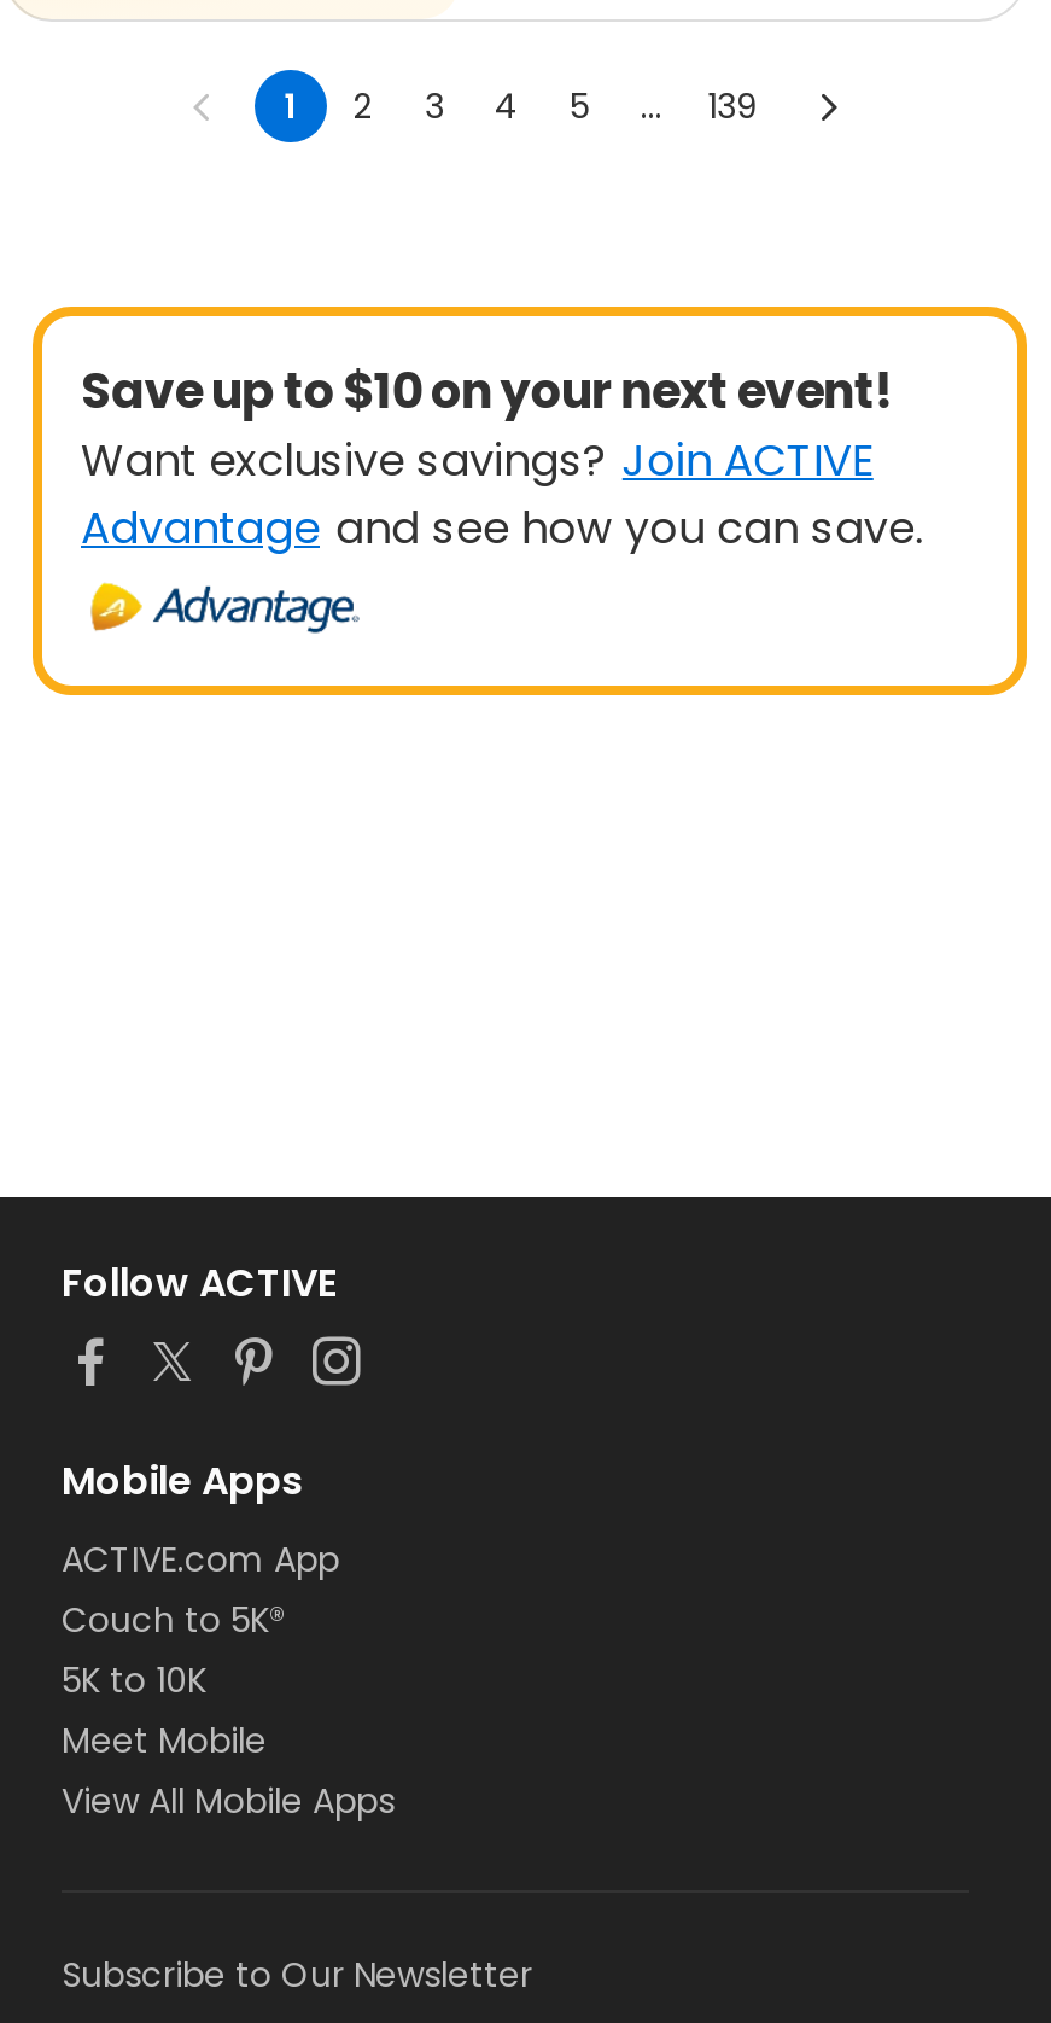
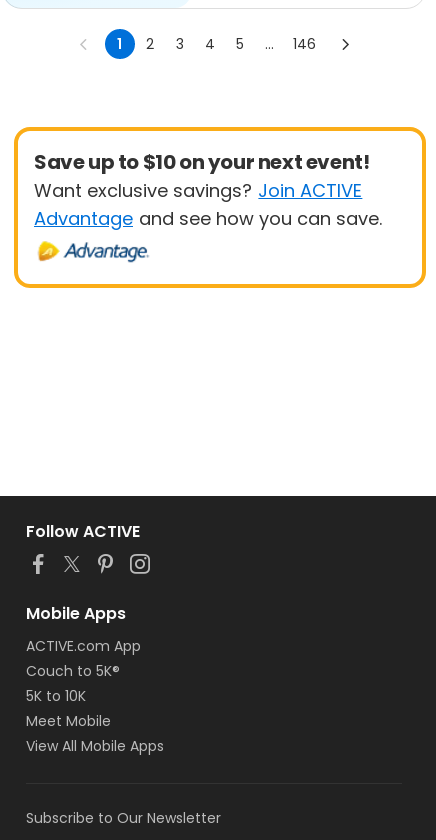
- 139
+ 146
